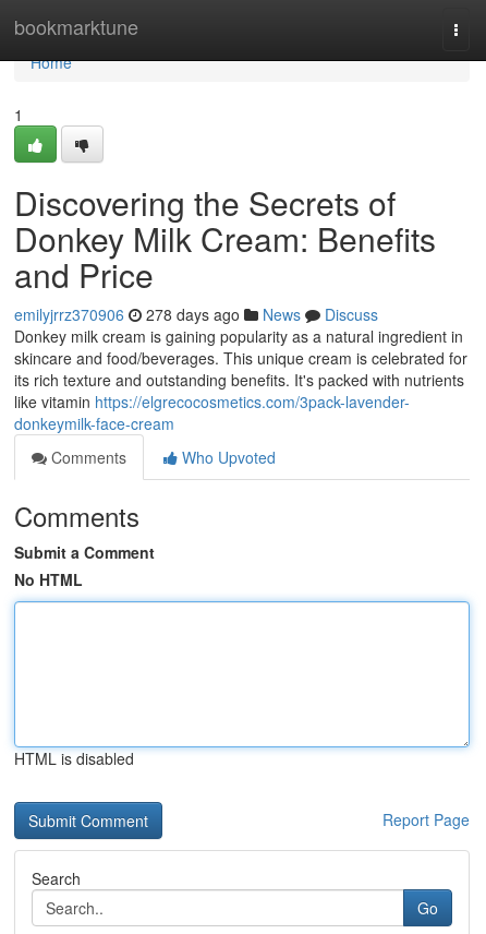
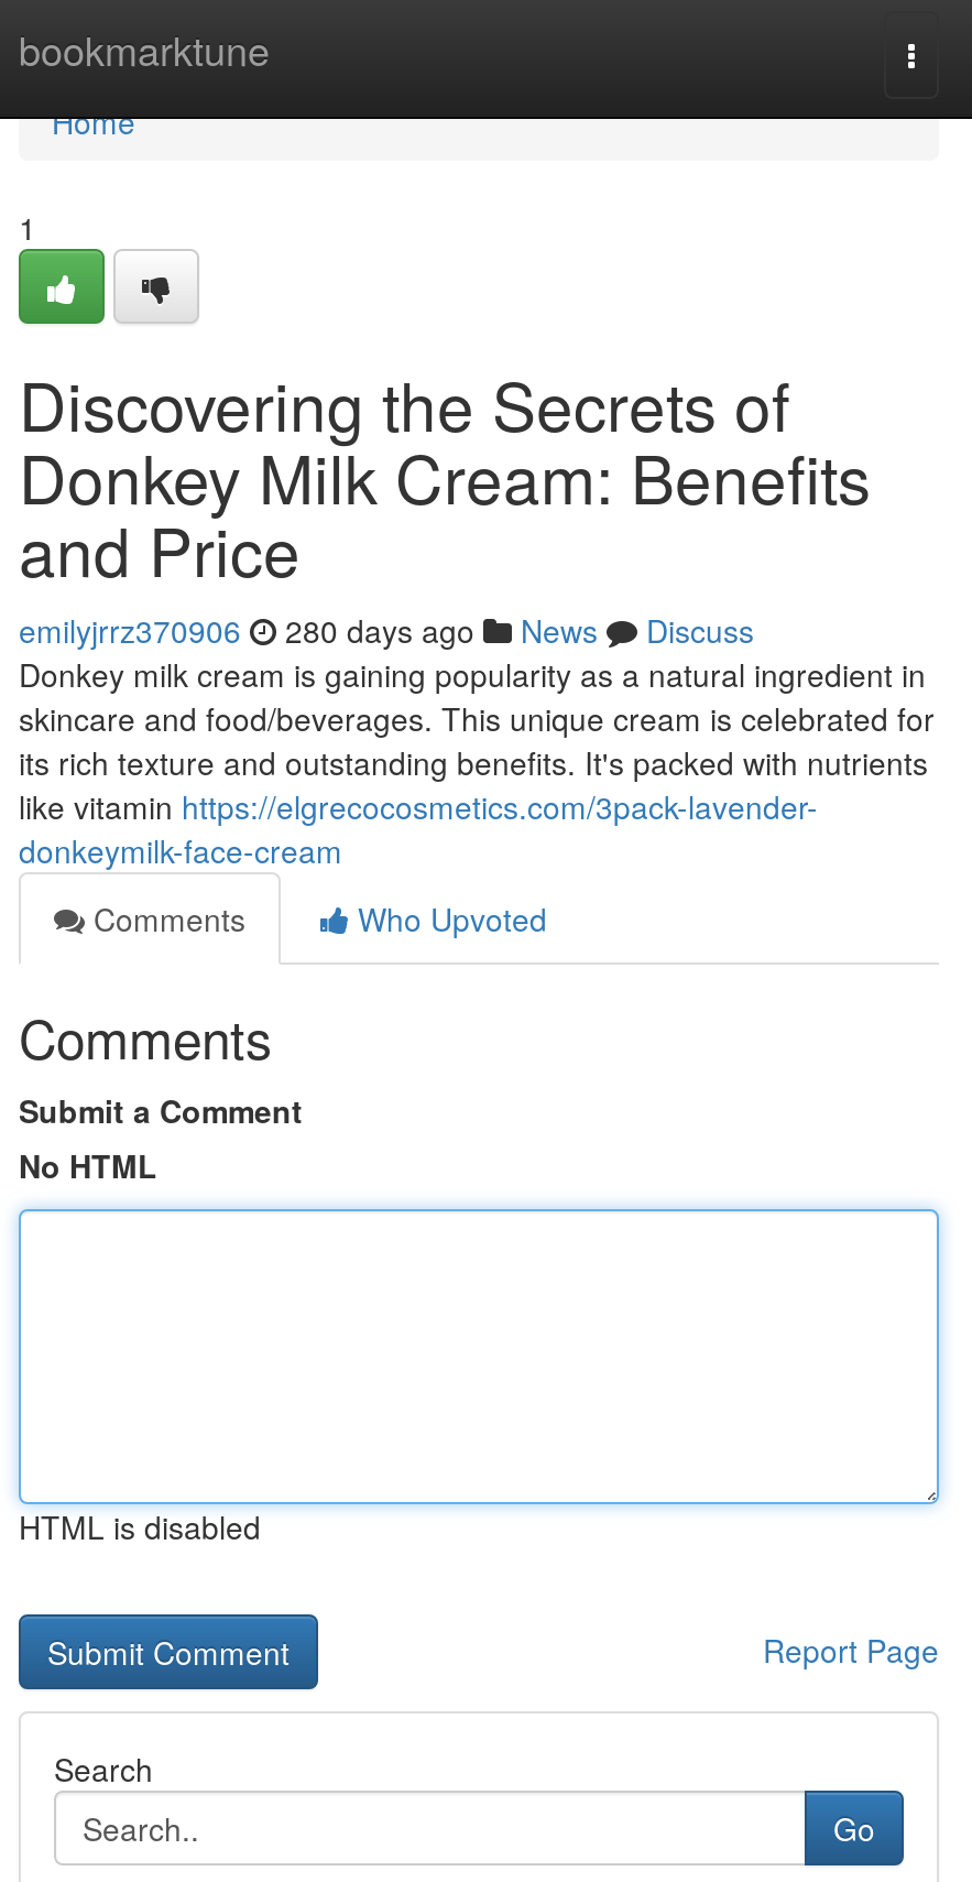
- emilyjrrz370906 278 days ago News Discuss
+ emilyjrrz370906 280 days ago News Discuss
